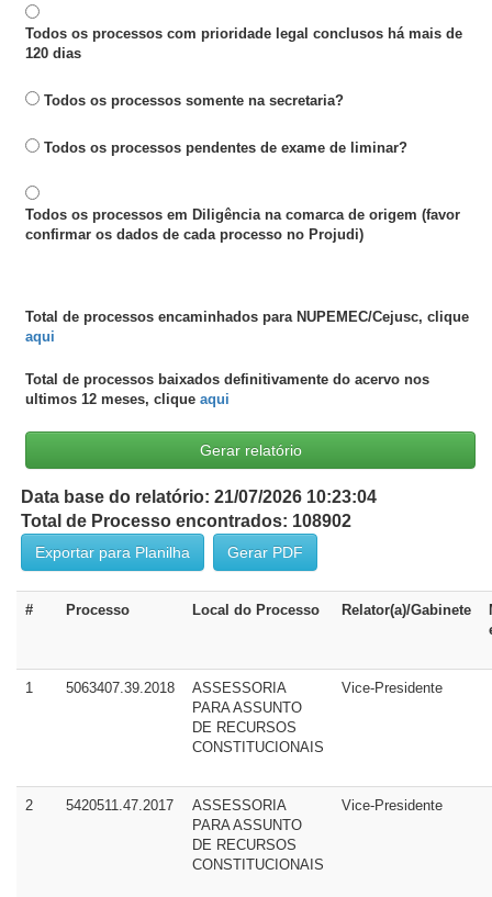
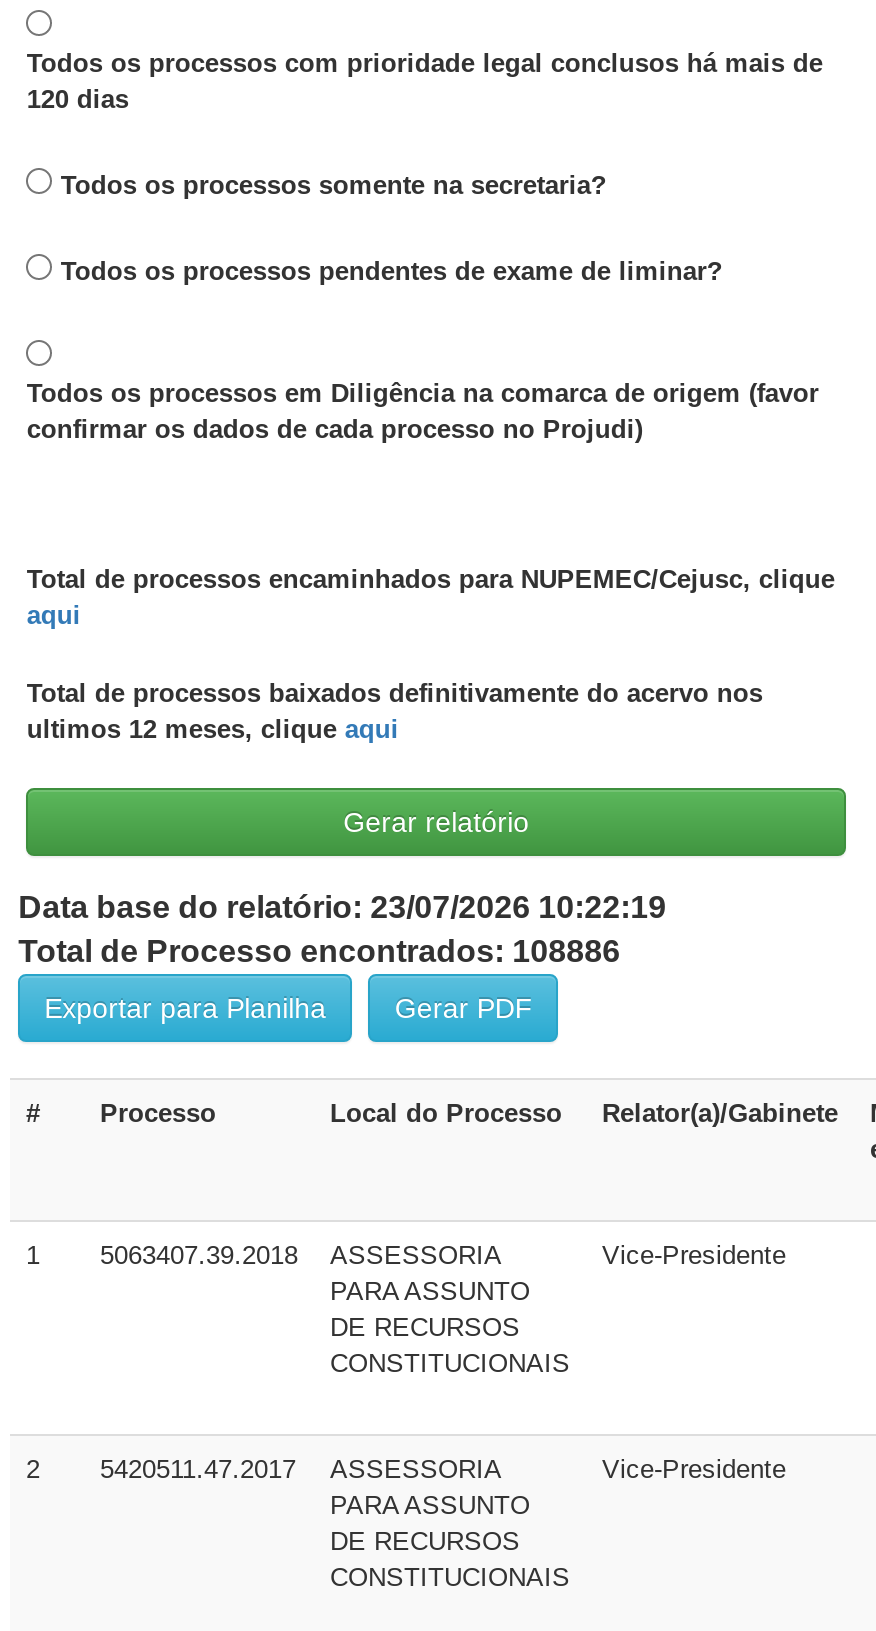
- Data base do relatório: 21/07/2026 10:23:04
+ Data base do relatório: 23/07/2026 10:22:19

- Total de Processo encontrados: 108902
+ Total de Processo encontrados: 108886
